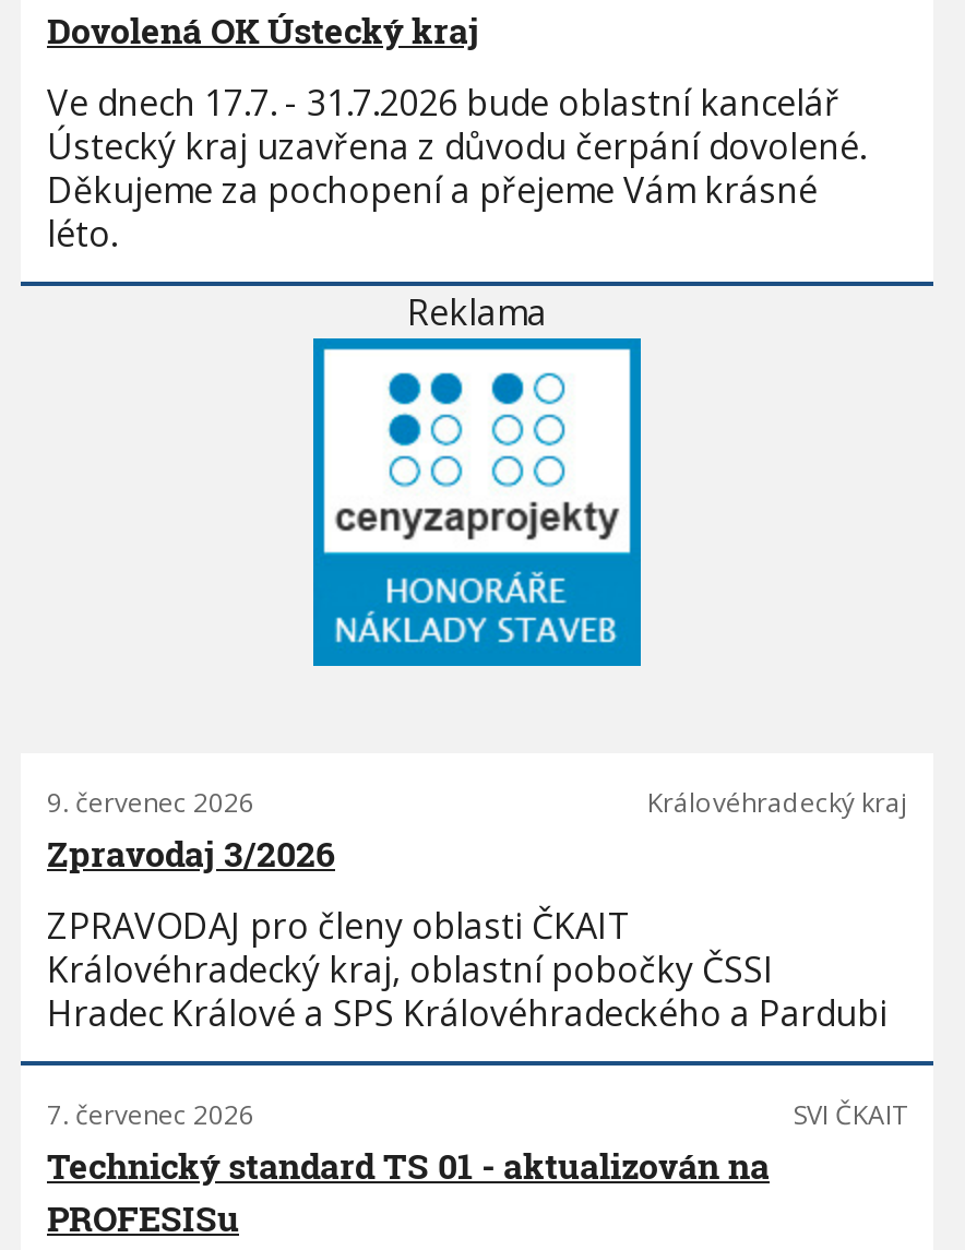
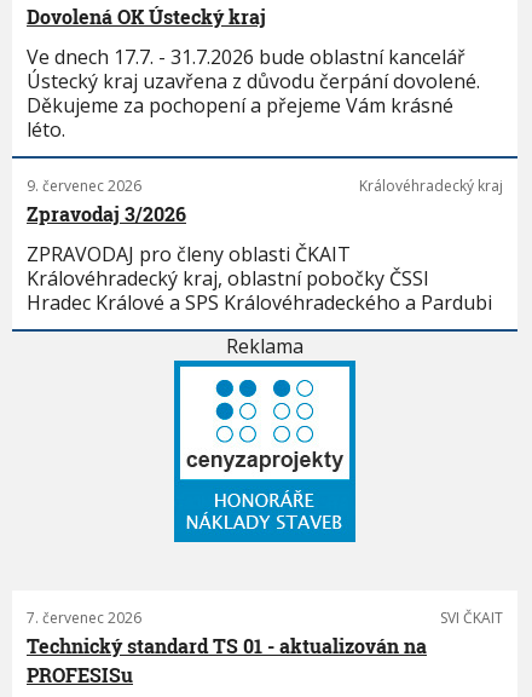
moved down: [image] | Reklama

moved up: 9. červenec 2026 | Královéhradecký kraj | Zpravodaj 3/2026 | ZPRAVODAJ pro členy oblasti ČKAIT | Královéhradecký kraj, oblastní pobočky ČSSI | Hradec Králové a SPS Královéhradeckého a Pardubi
